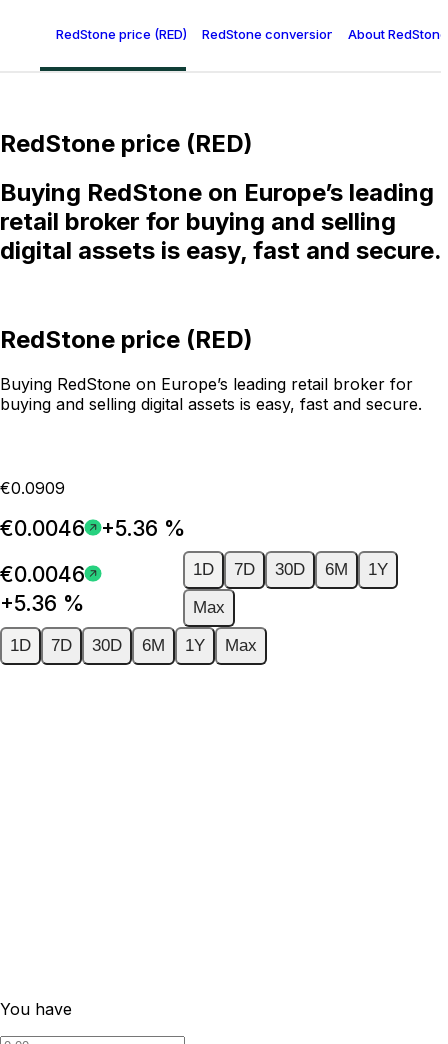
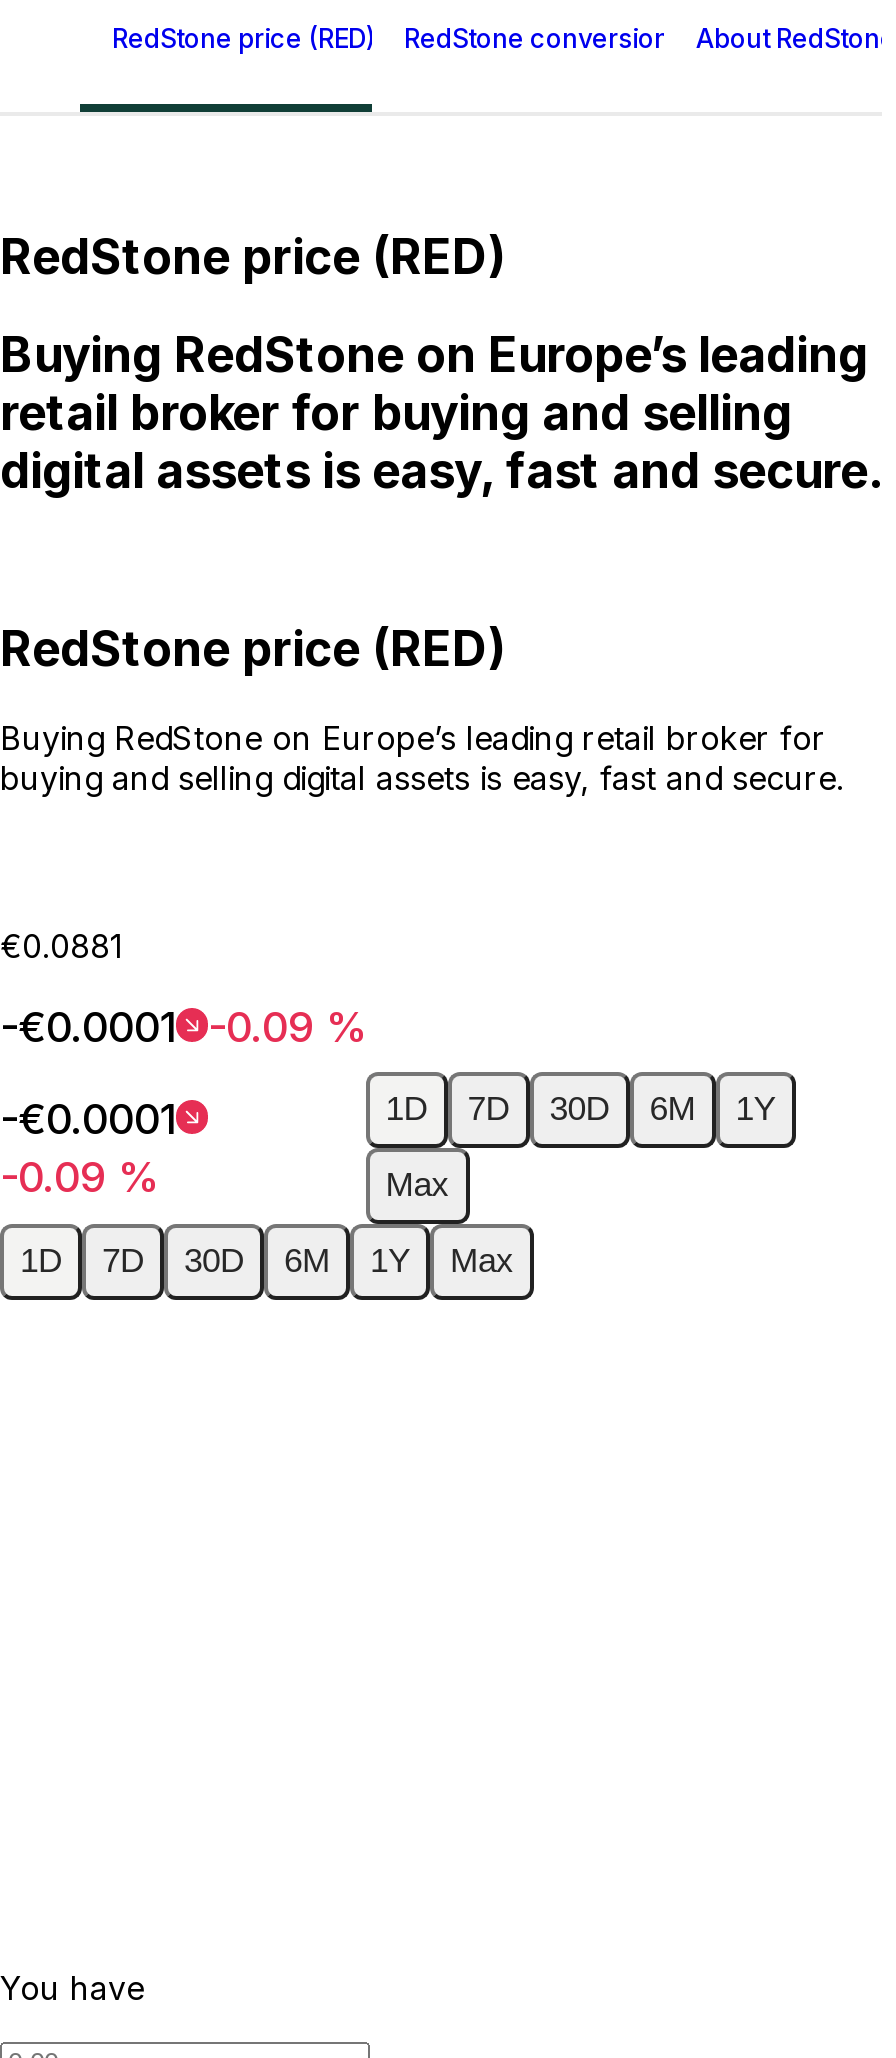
- €0.0909
+ €0.0881

- €0.0046
+ -€0.0001

- +5.36 %
+ -0.09 %

- €0.0046
+ -€0.0001

- +5.36 %
+ -0.09 %
